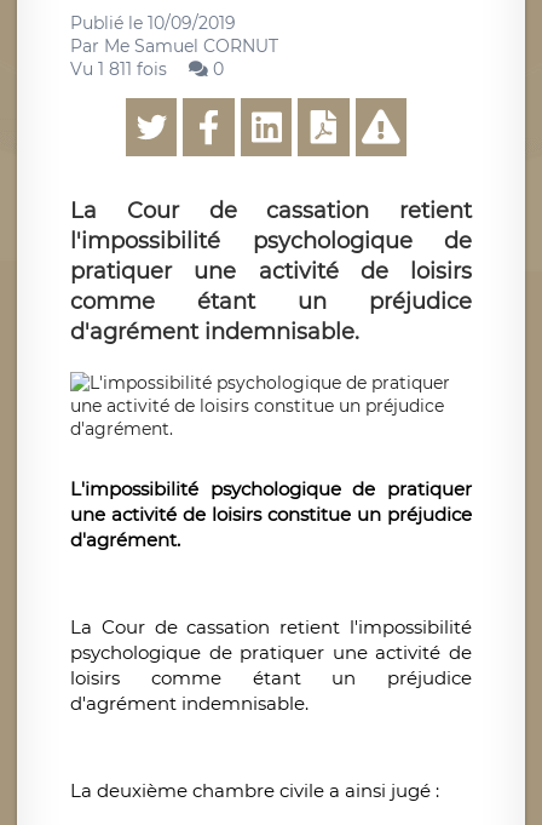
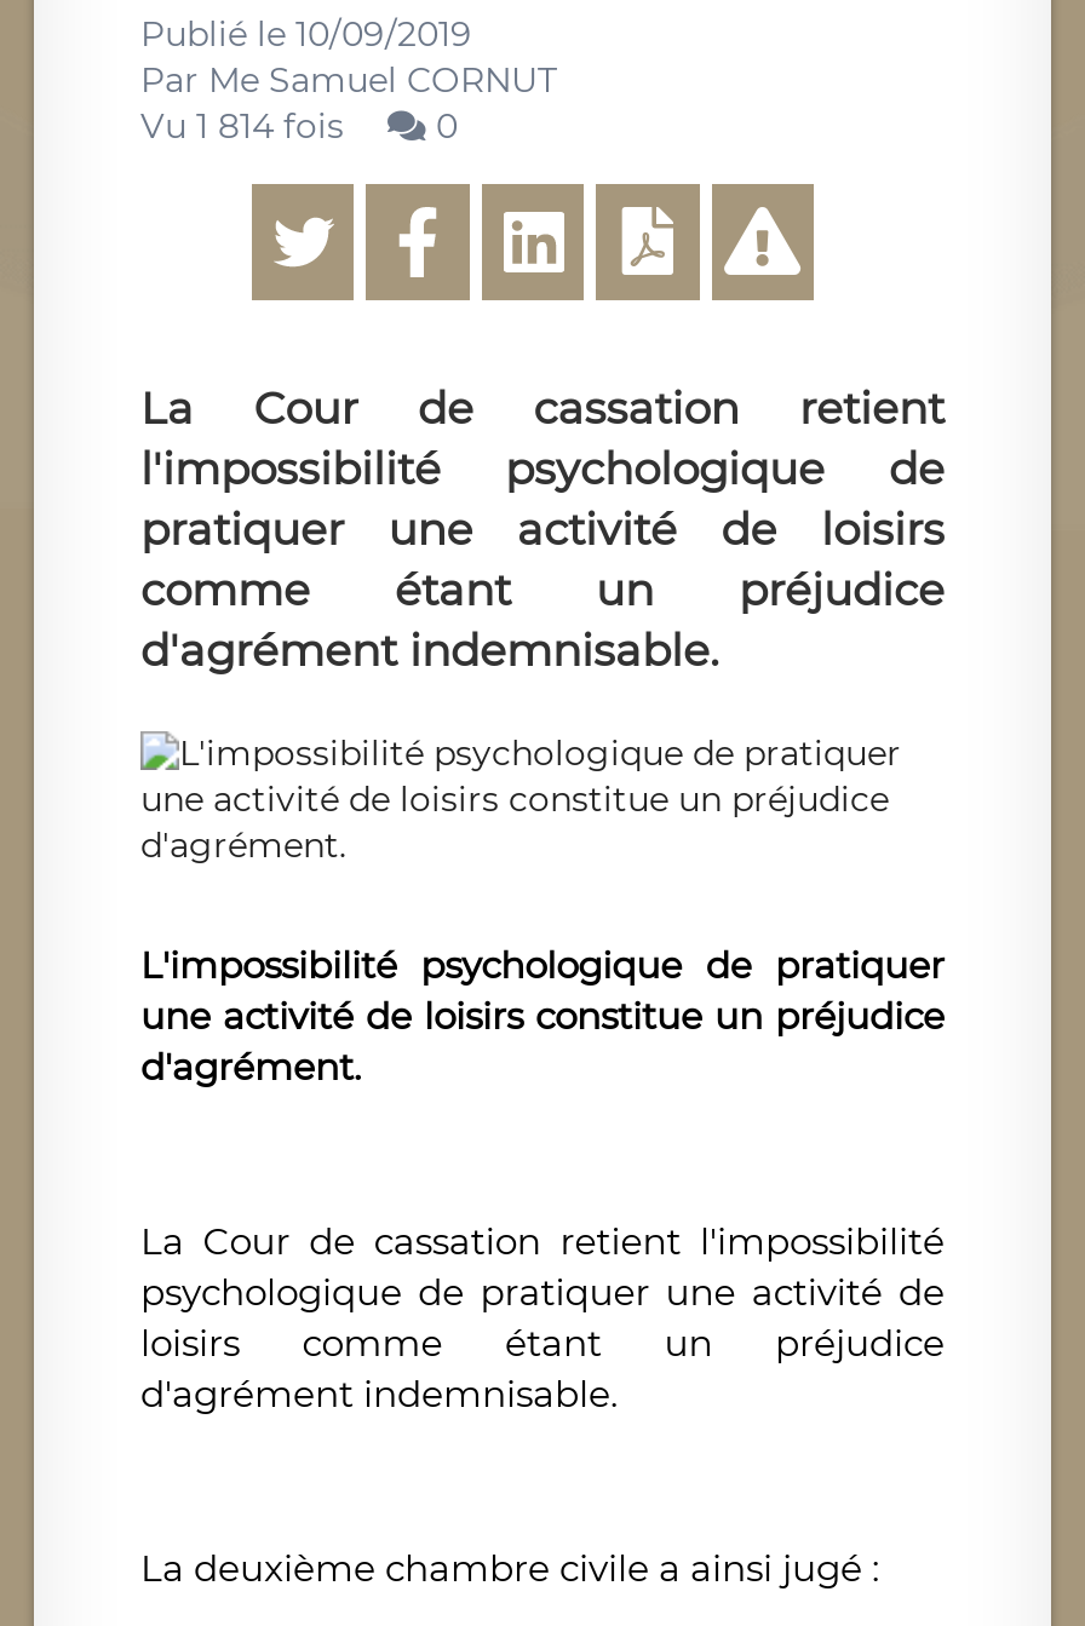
- Vu 1 811 fois 0
+ Vu 1 814 fois 0
